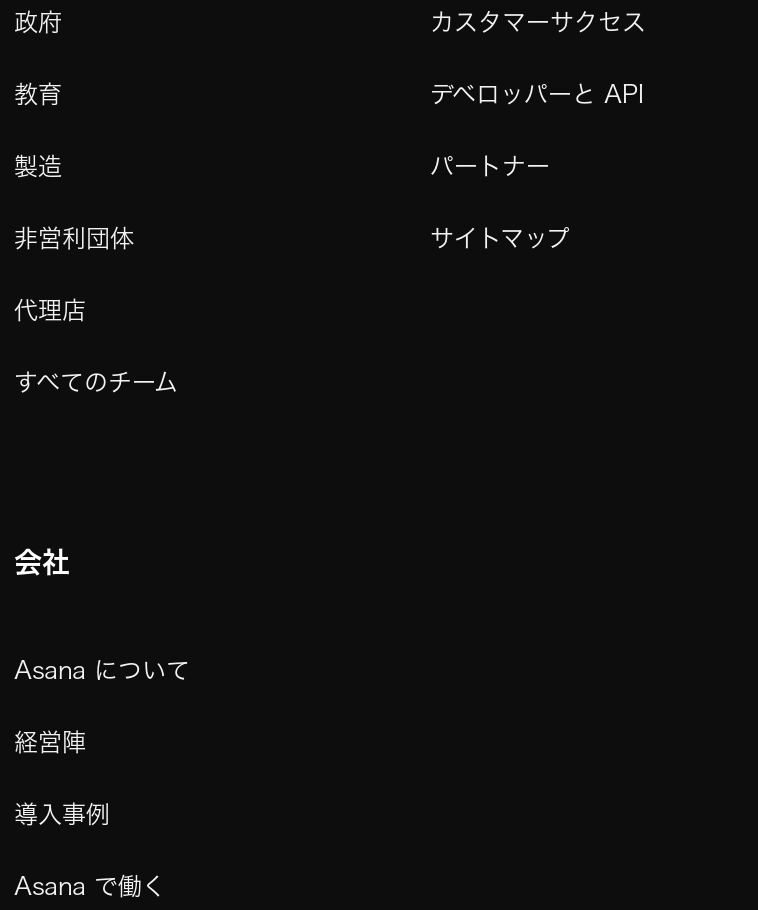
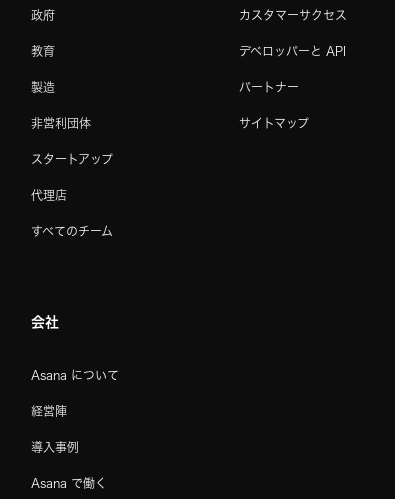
+ スタートアップ
